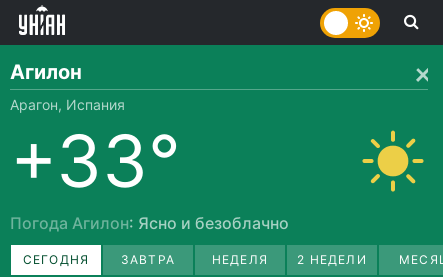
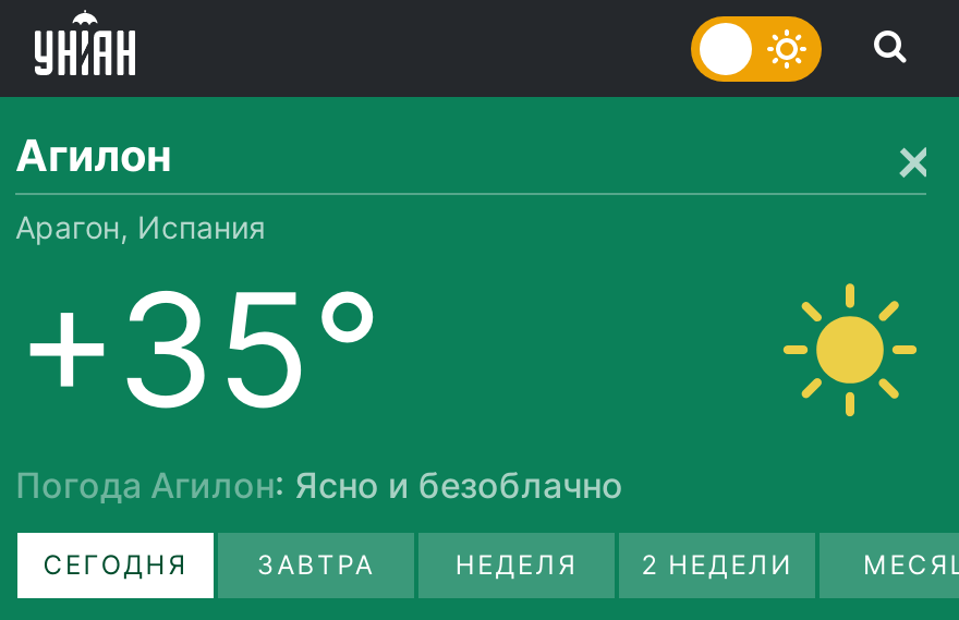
- +33°
+ +35°
